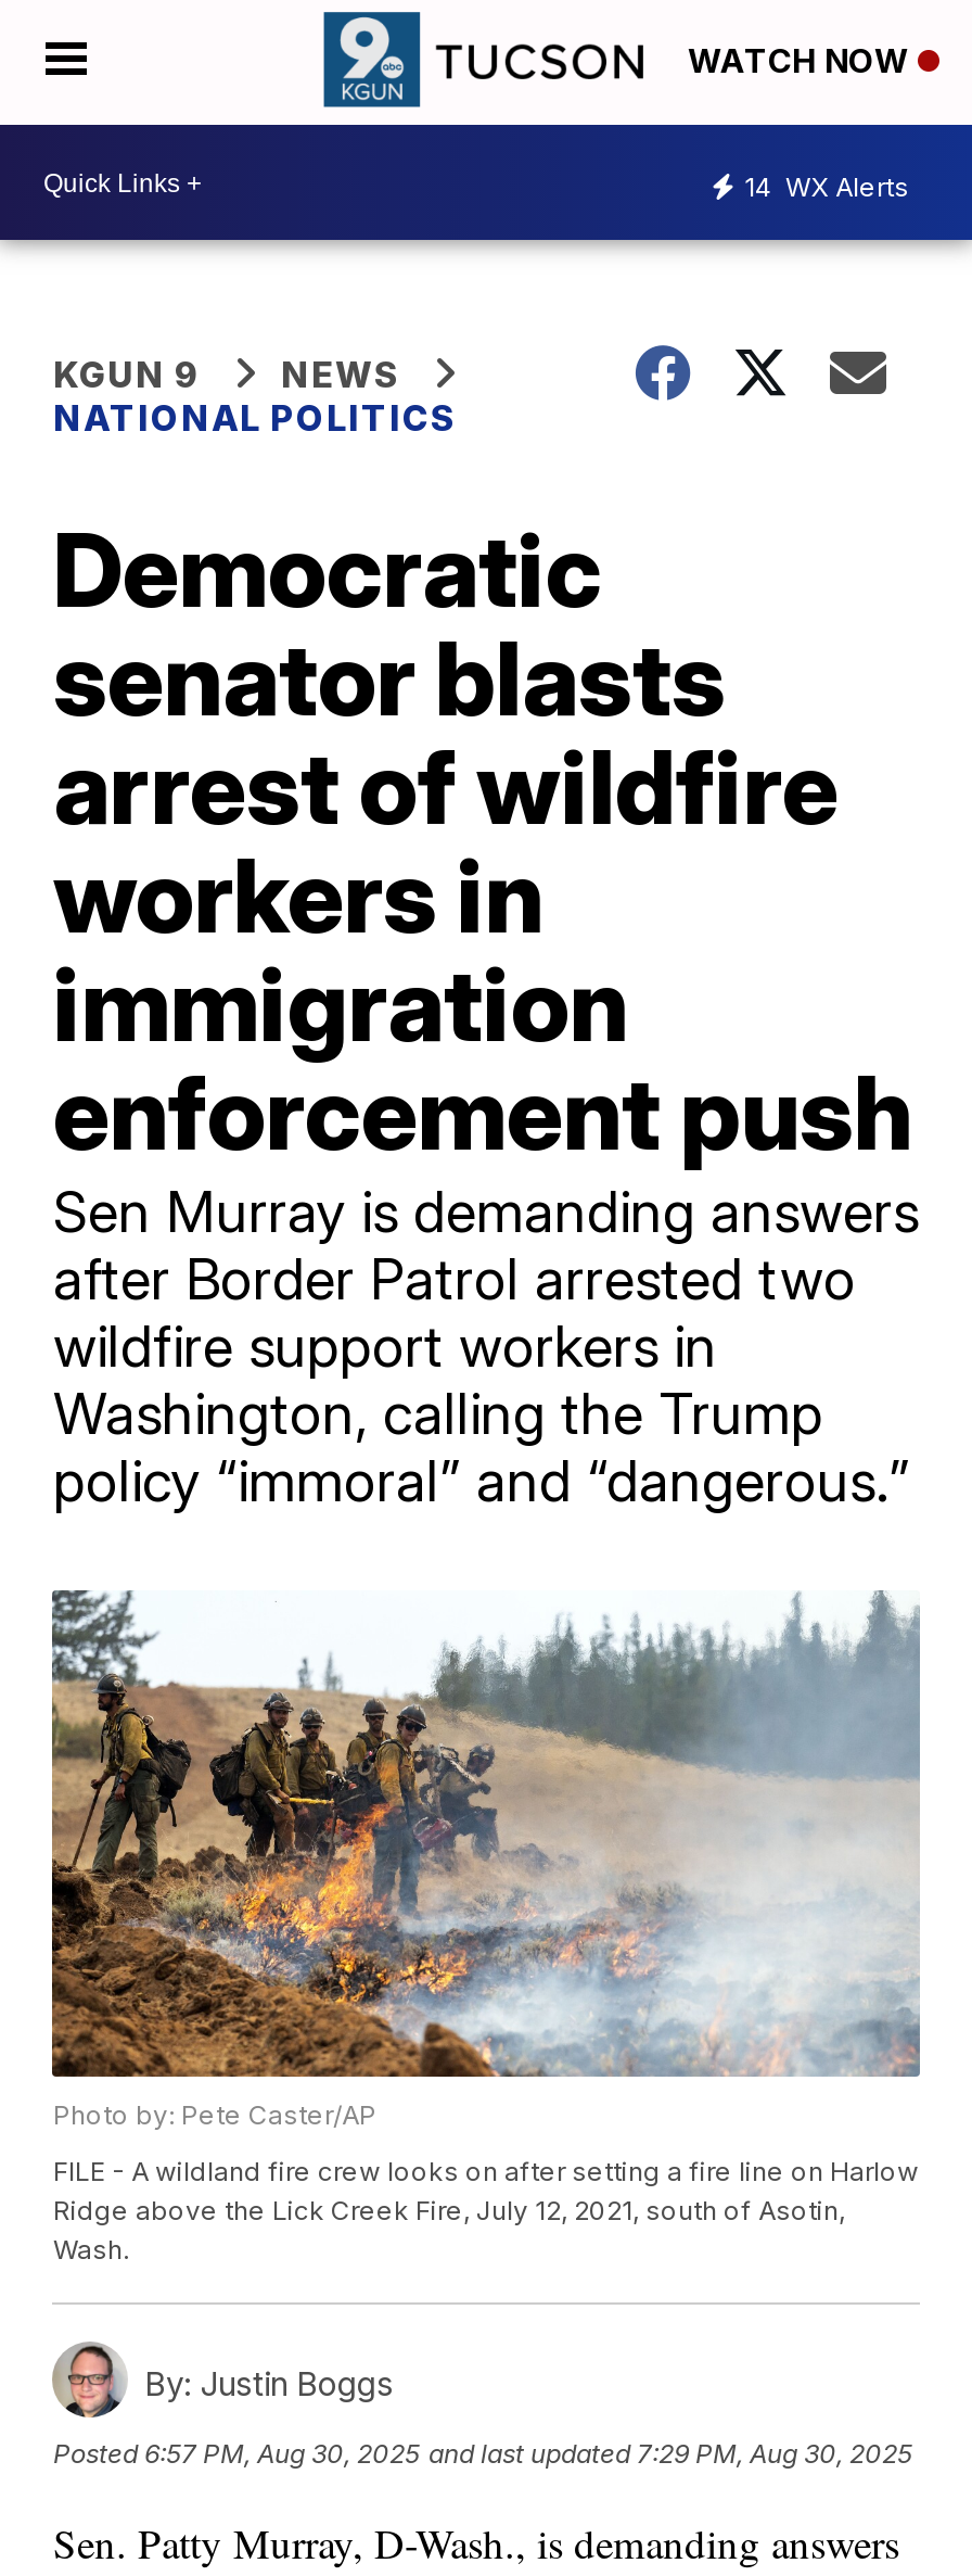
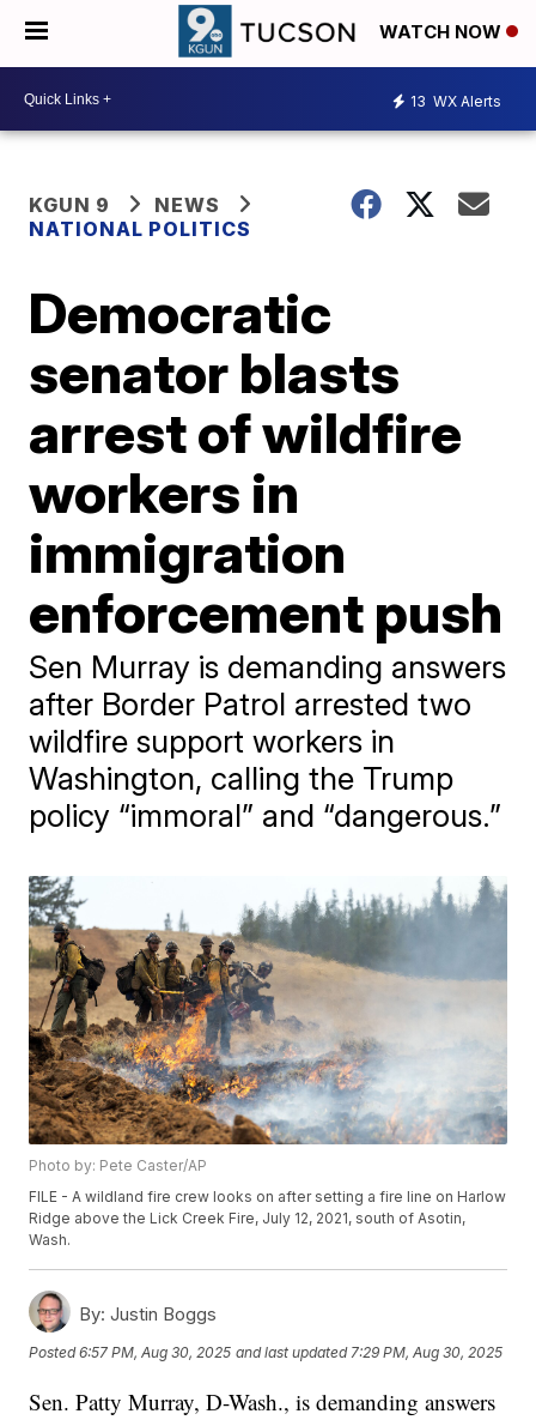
- 14 WX Alerts
+ 13 WX Alerts
